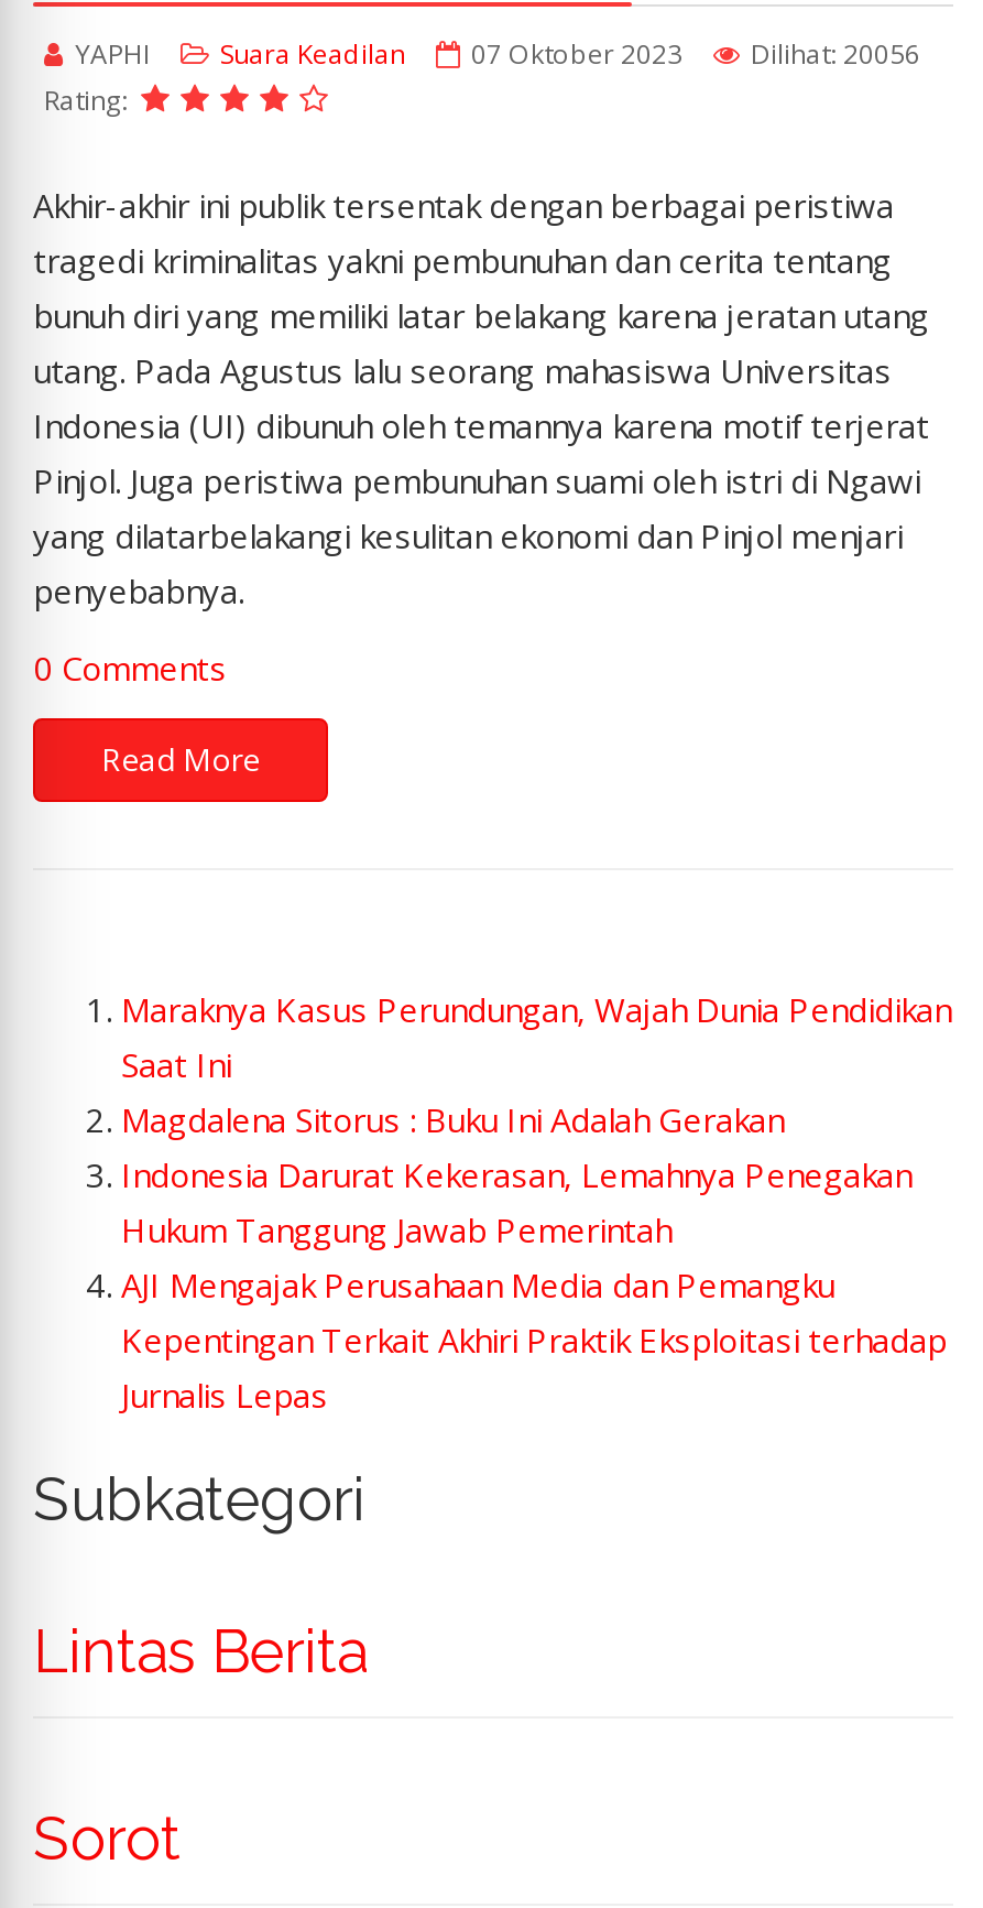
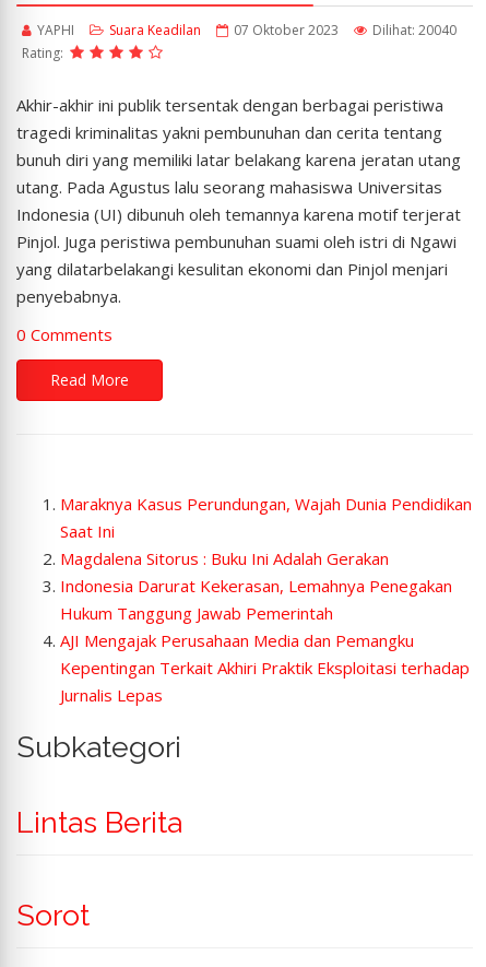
- YAPHI Suara Keadilan 07 Oktober 2023 Dilihat: 20056
+ YAPHI Suara Keadilan 07 Oktober 2023 Dilihat: 20040
